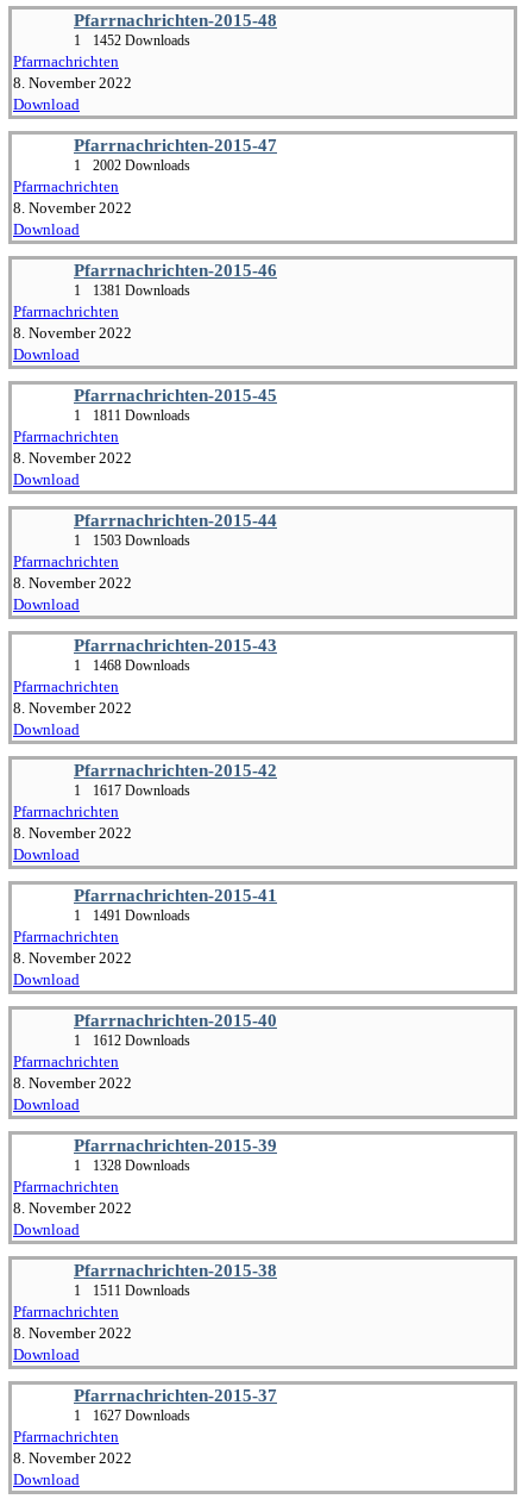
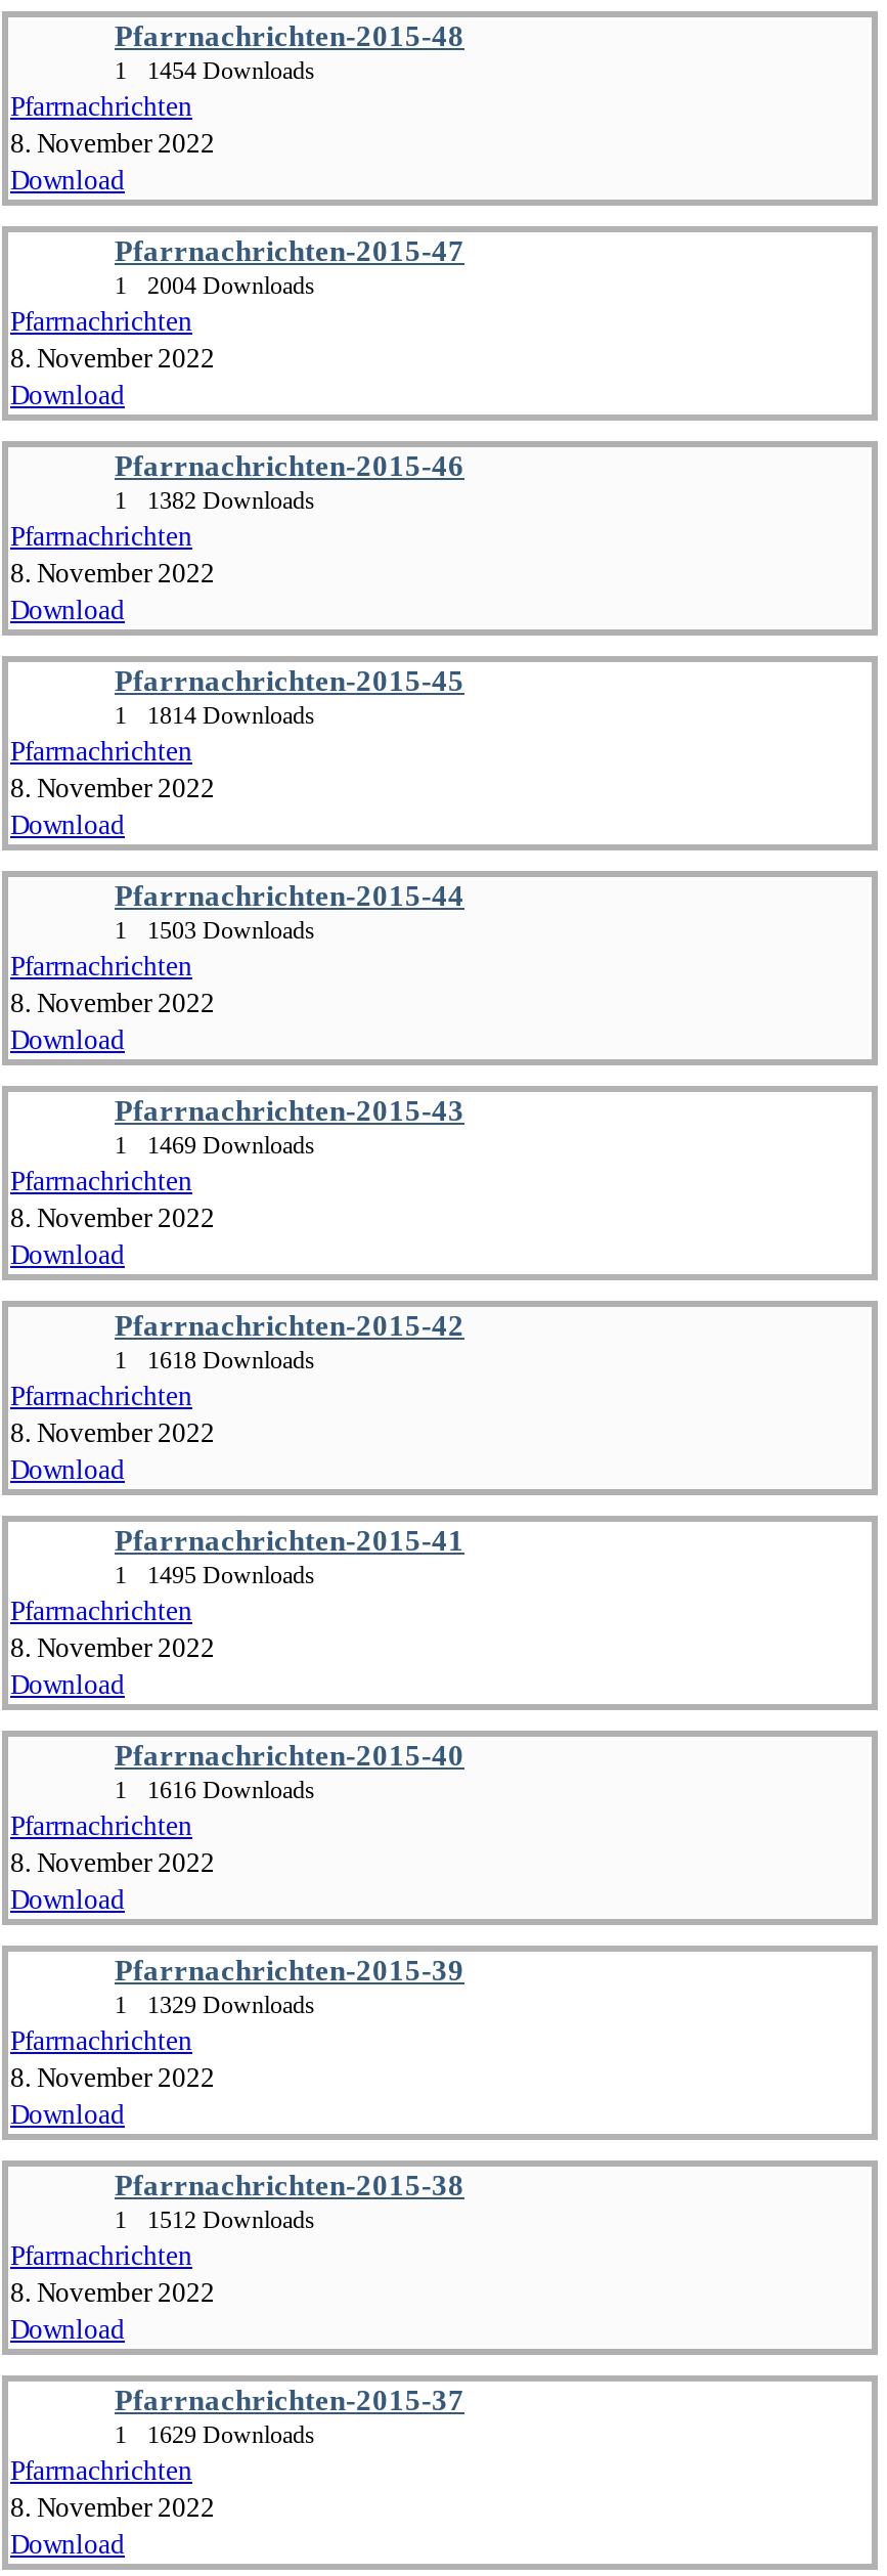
- 1 1452 Downloads
+ 1 1454 Downloads

- 1 2002 Downloads
+ 1 2004 Downloads

- 1 1381 Downloads
+ 1 1382 Downloads

- 1 1811 Downloads
+ 1 1814 Downloads

- 1 1468 Downloads
+ 1 1469 Downloads

- 1 1617 Downloads
+ 1 1618 Downloads

- 1 1491 Downloads
+ 1 1495 Downloads

- 1 1612 Downloads
+ 1 1616 Downloads

- 1 1328 Downloads
+ 1 1329 Downloads

- 1 1511 Downloads
+ 1 1512 Downloads

- 1 1627 Downloads
+ 1 1629 Downloads
